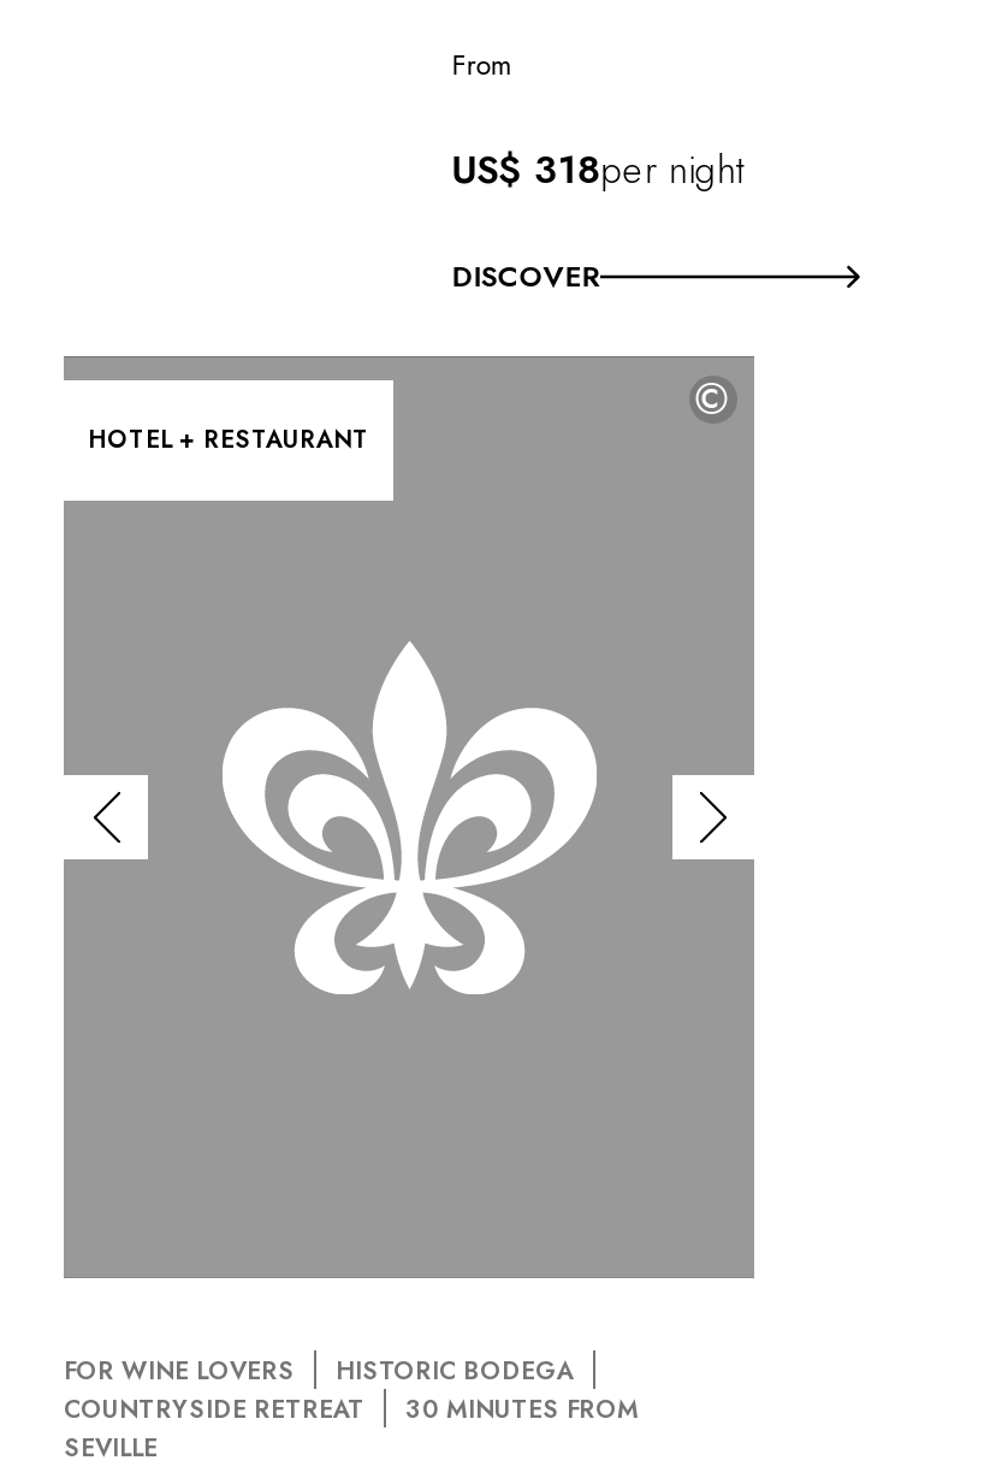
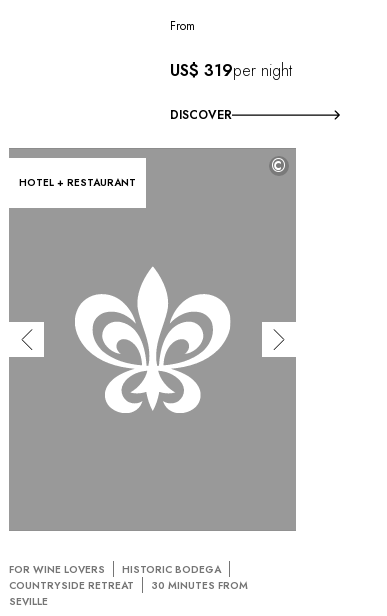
- US$ 318per night
+ US$ 319per night
